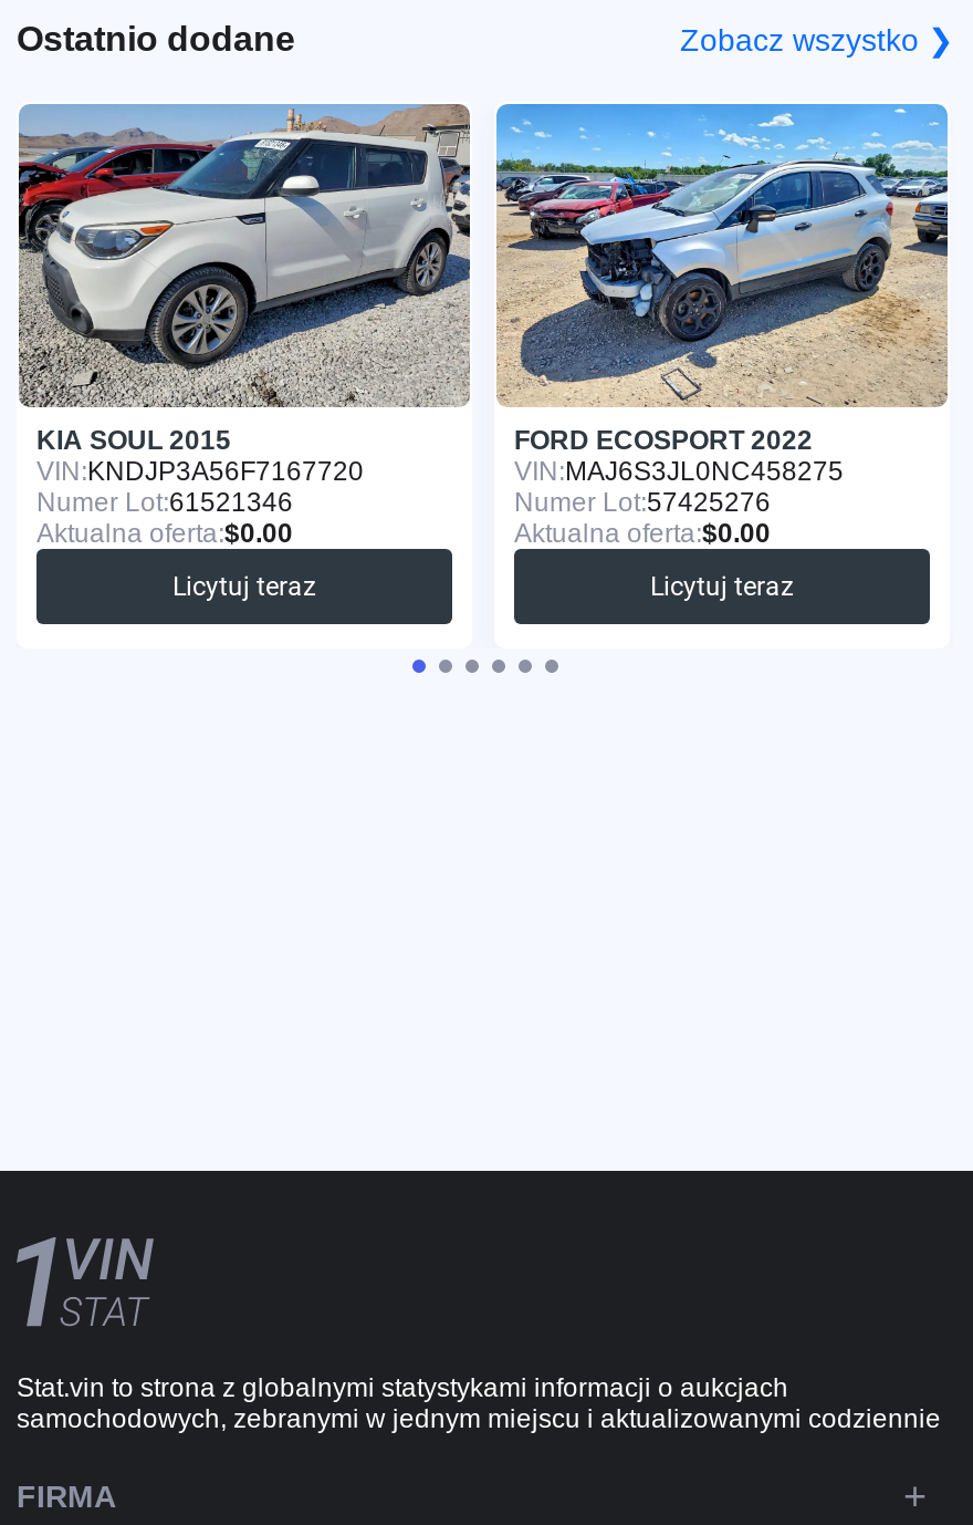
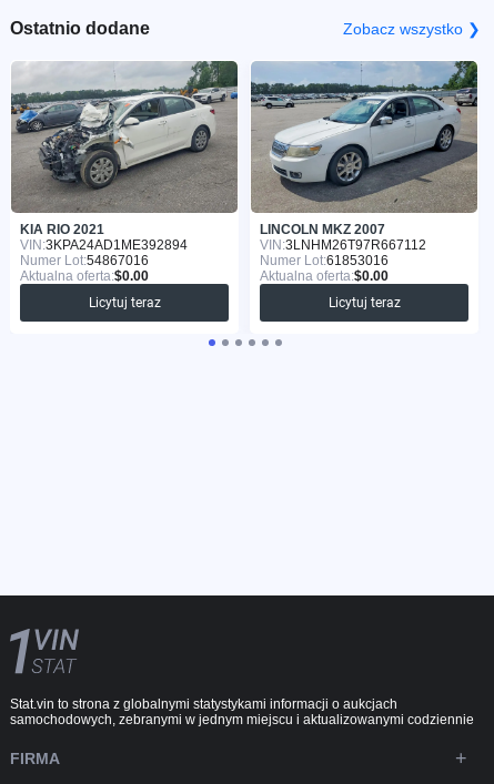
- [image]
- KIA SOUL 2015
+ [image]
+ KIA RIO 2021

- [image]
- FORD ECOSPORT 2022
- VIN: MAJ6S3JL0NC458275
- Numer Lot:57425276
+ [image]
+ LINCOLN MKZ 2007
+ VIN: 3LNHM26T97R667112
+ Numer Lot:61853016

- VIN: KNDJP3A56F7167720
+ VIN: 3KPA24AD1ME392894

- Numer Lot:61521346
+ Numer Lot:54867016
